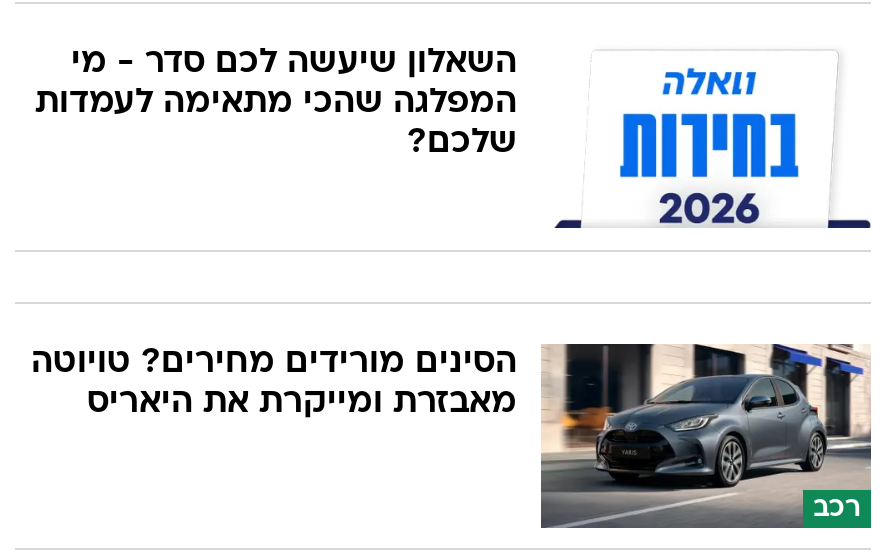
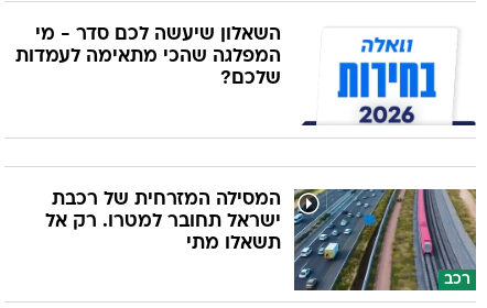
- [image]
- הסינים מורידים מחירים? טויוטה
- מאבזרת ומייקרת את היאריס
+ [image]
+ המסילה המזרחית של רכבת
+ ישראל תחובר למטרו. רק אל
+ תשאלו מתי
